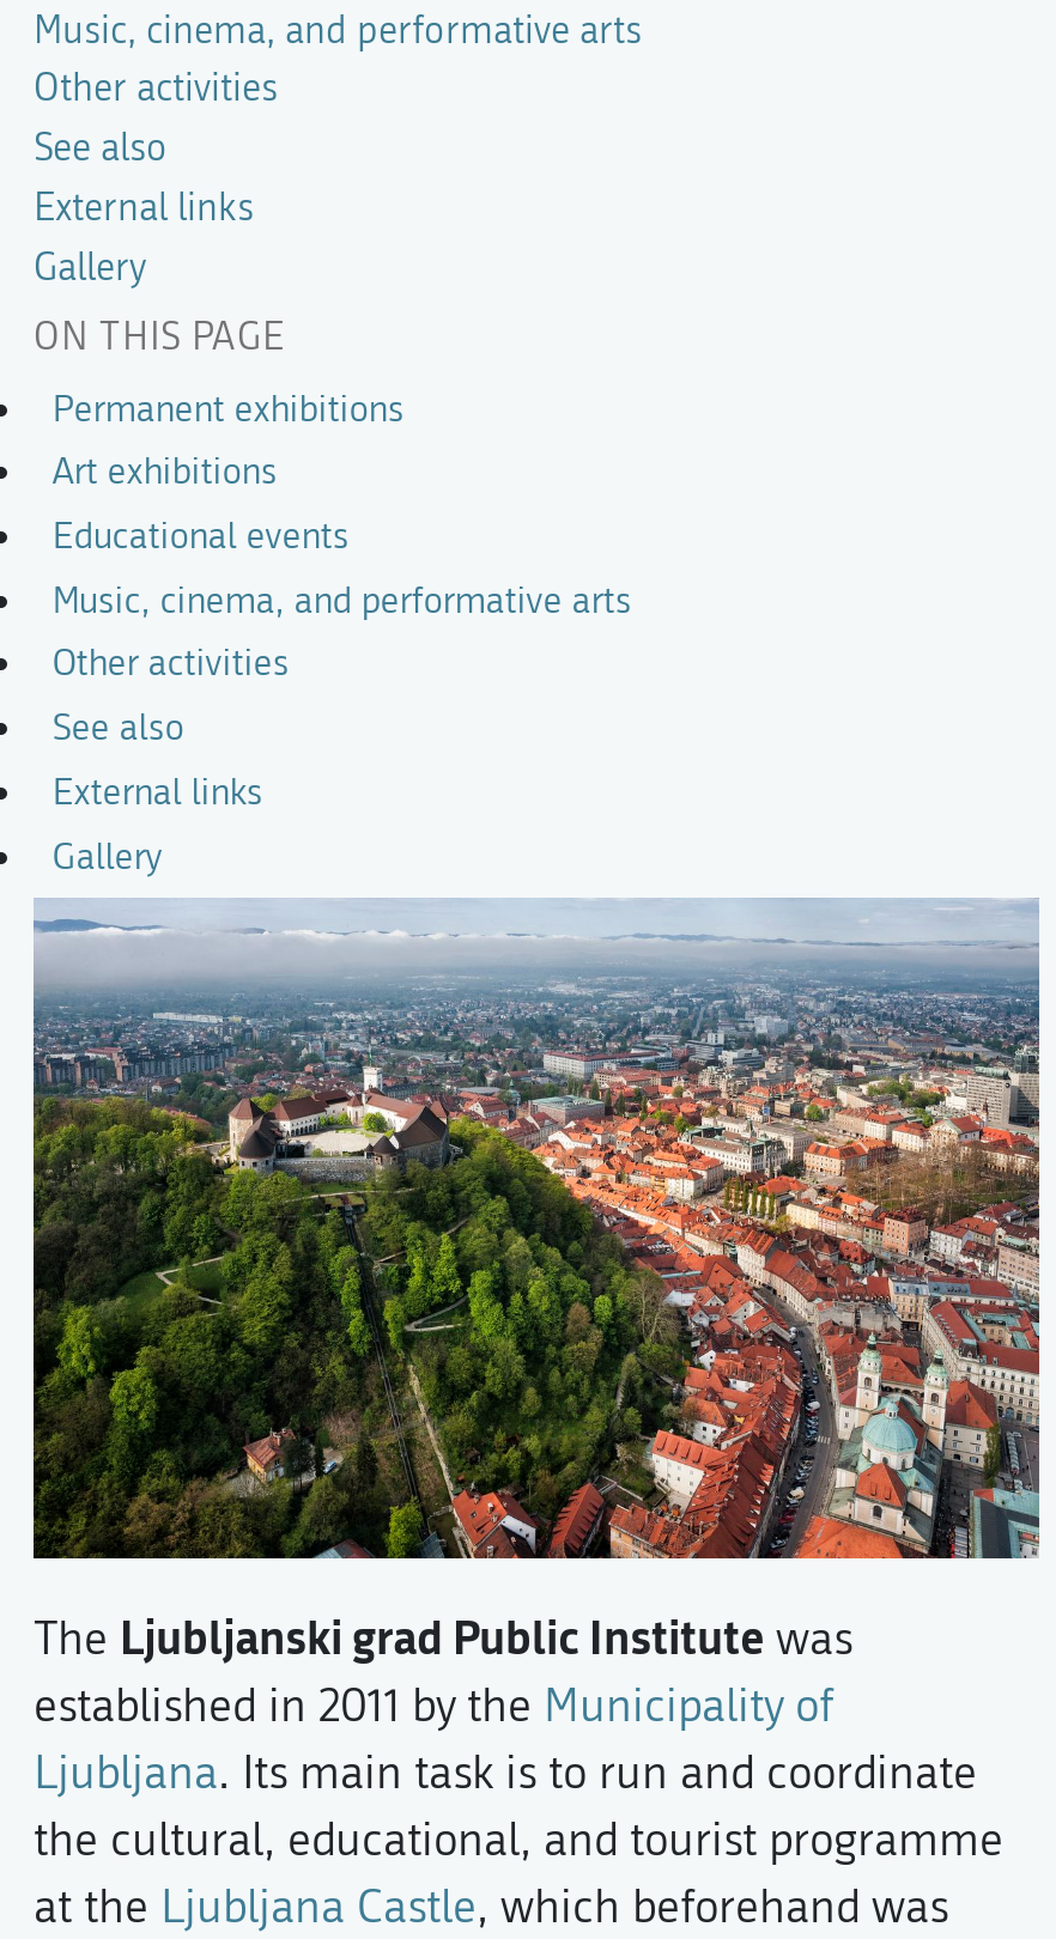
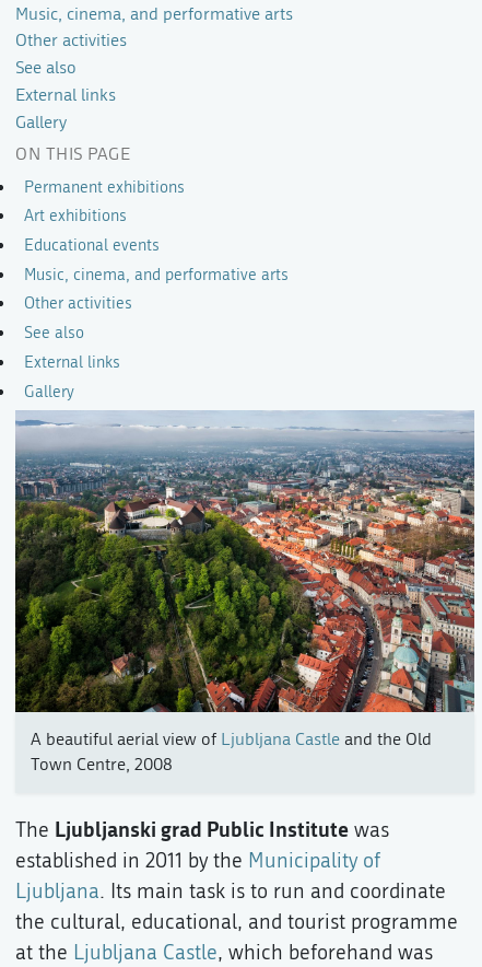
+ A beautiful aerial view of Ljubljana Castle and the Old
+ Town Centre, 2008
